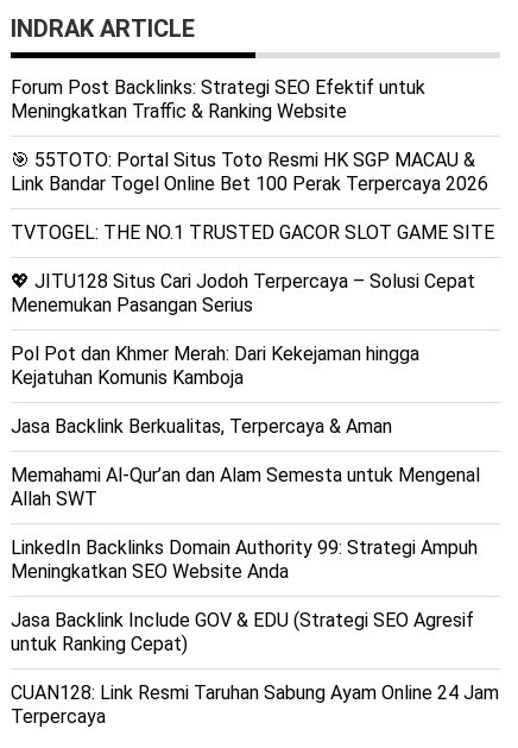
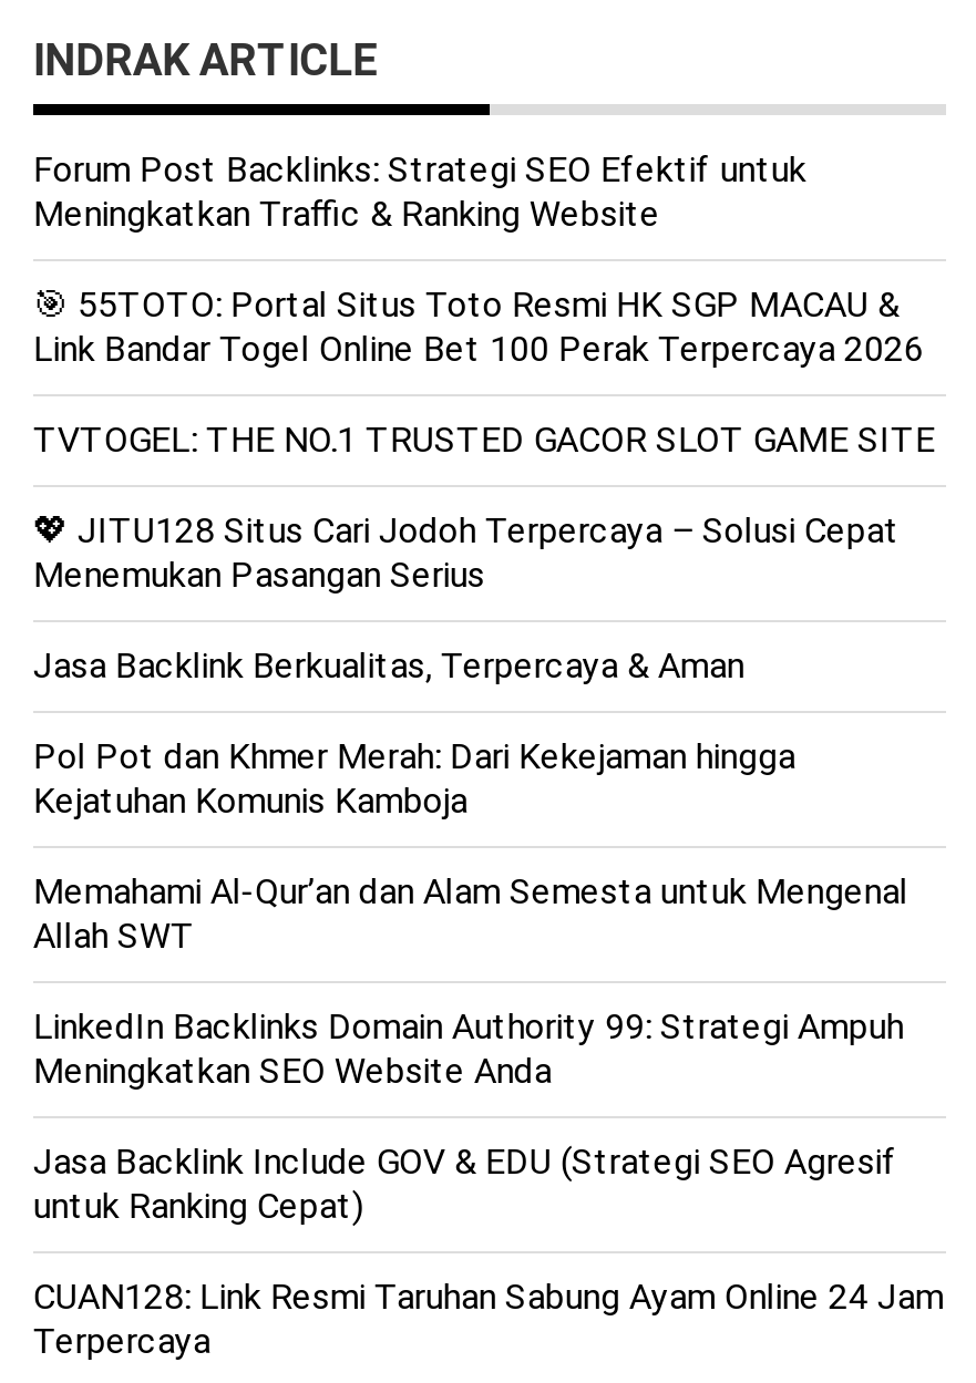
moved down: Pol Pot dan Khmer Merah: Dari Kekejaman hingga | Kejatuhan Komunis Kamboja

moved up: Jasa Backlink Berkualitas, Terpercaya & Aman
